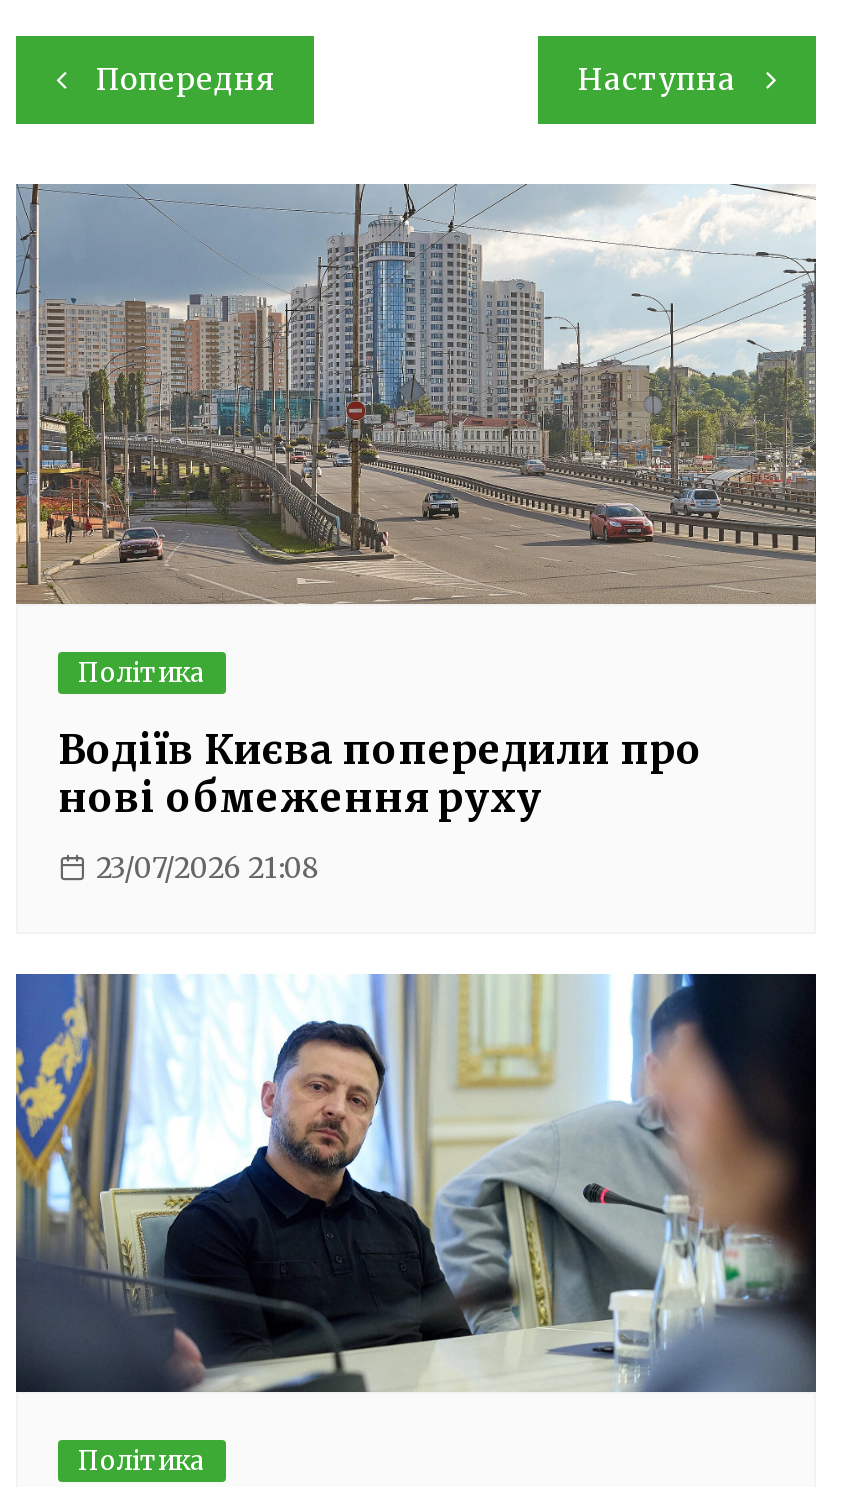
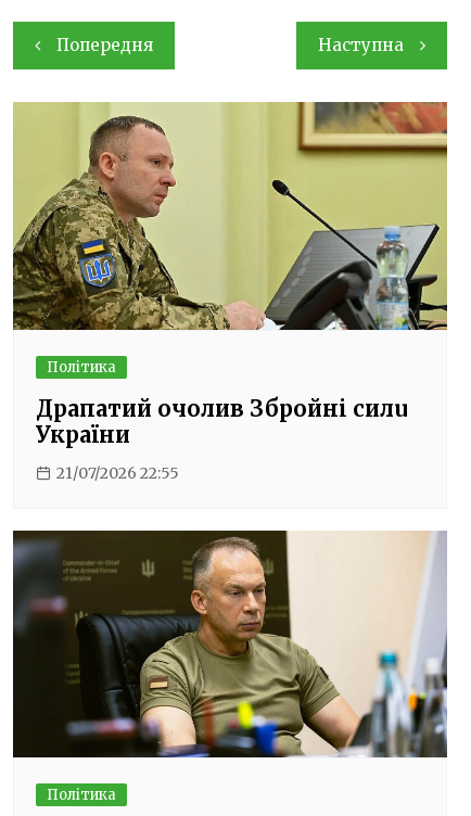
- [image]
+ [image]

- Водіїв Києва попередили про
- нові обмеження руху
+ Драпатий очолив Збройні силu
+ України

- 23/07/2026 21:08
+ 21/07/2026 22:55

- [image]
+ [image]
